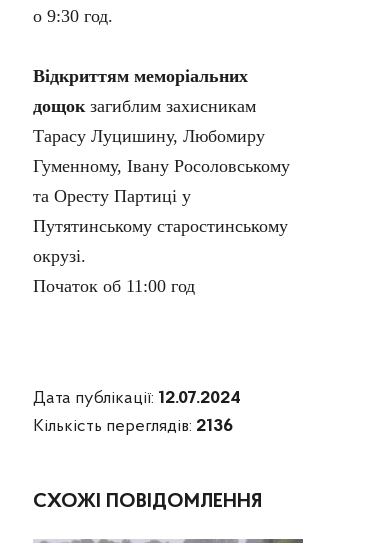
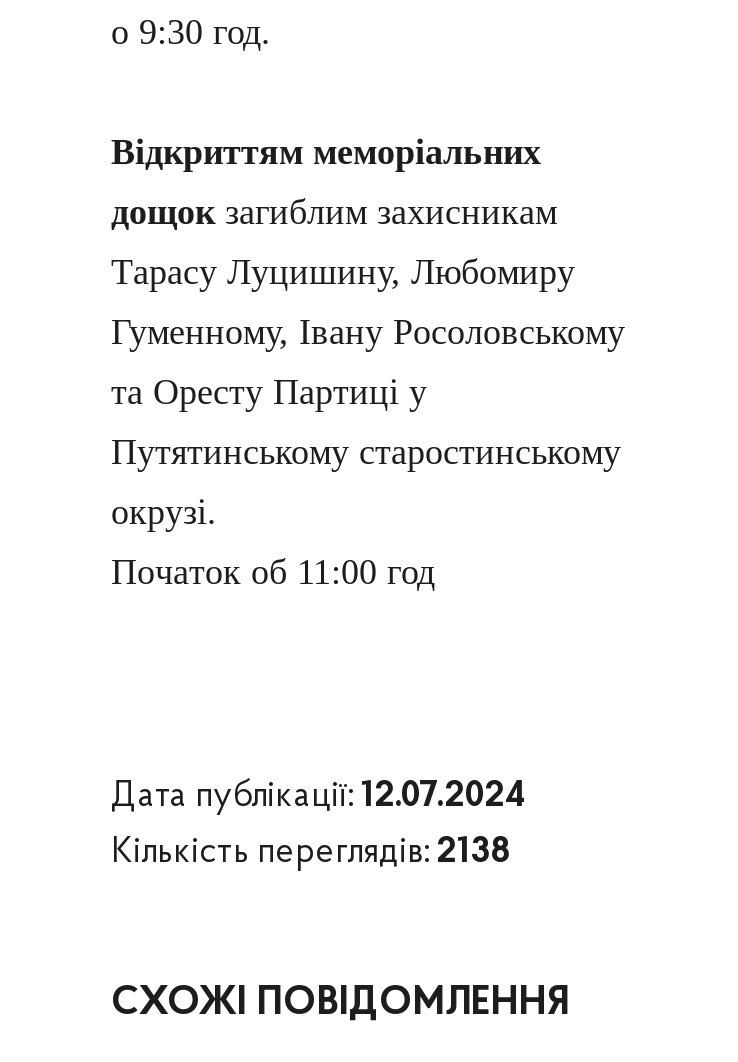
- Кількість переглядів: 2136
+ Кількість переглядів: 2138
